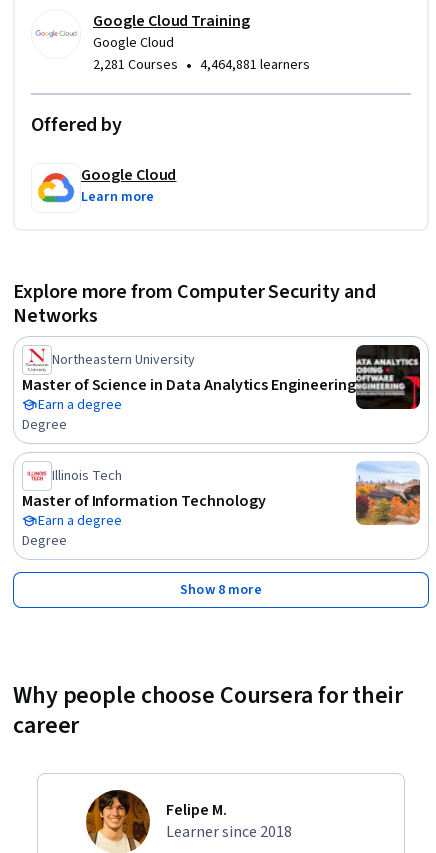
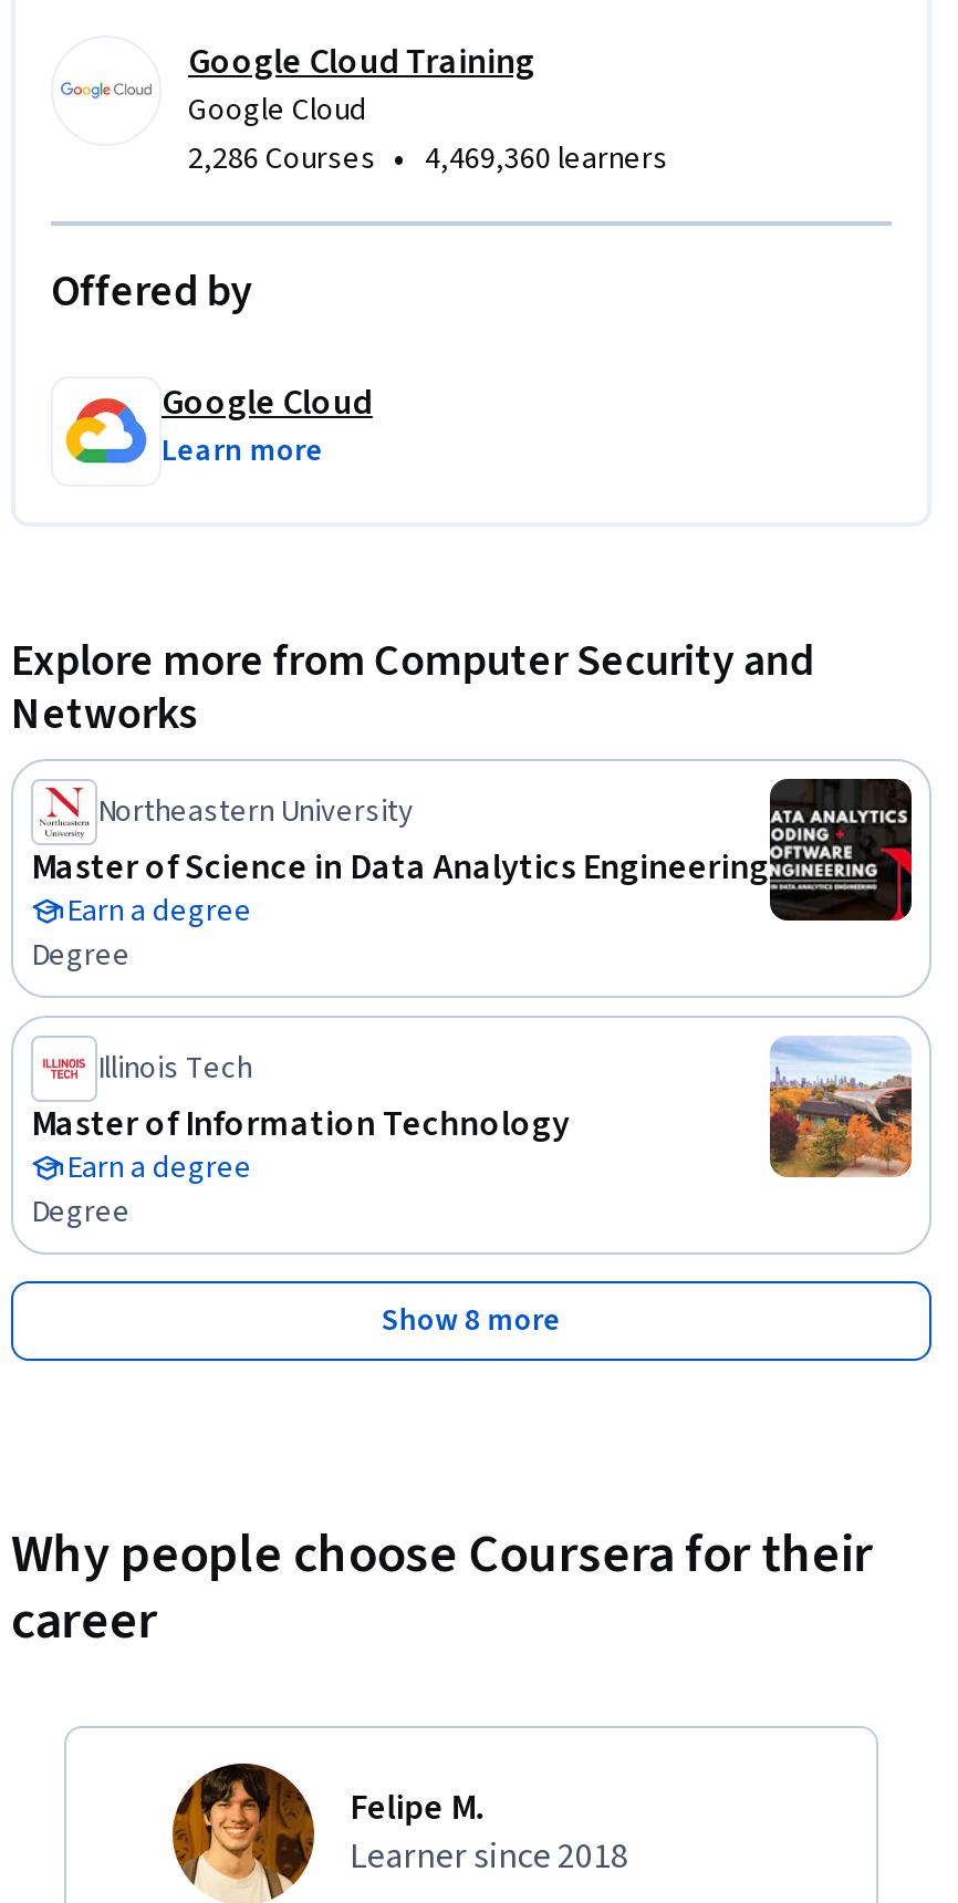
- 2,281 Courses • 4,464,881 learners
+ 2,286 Courses • 4,469,360 learners
